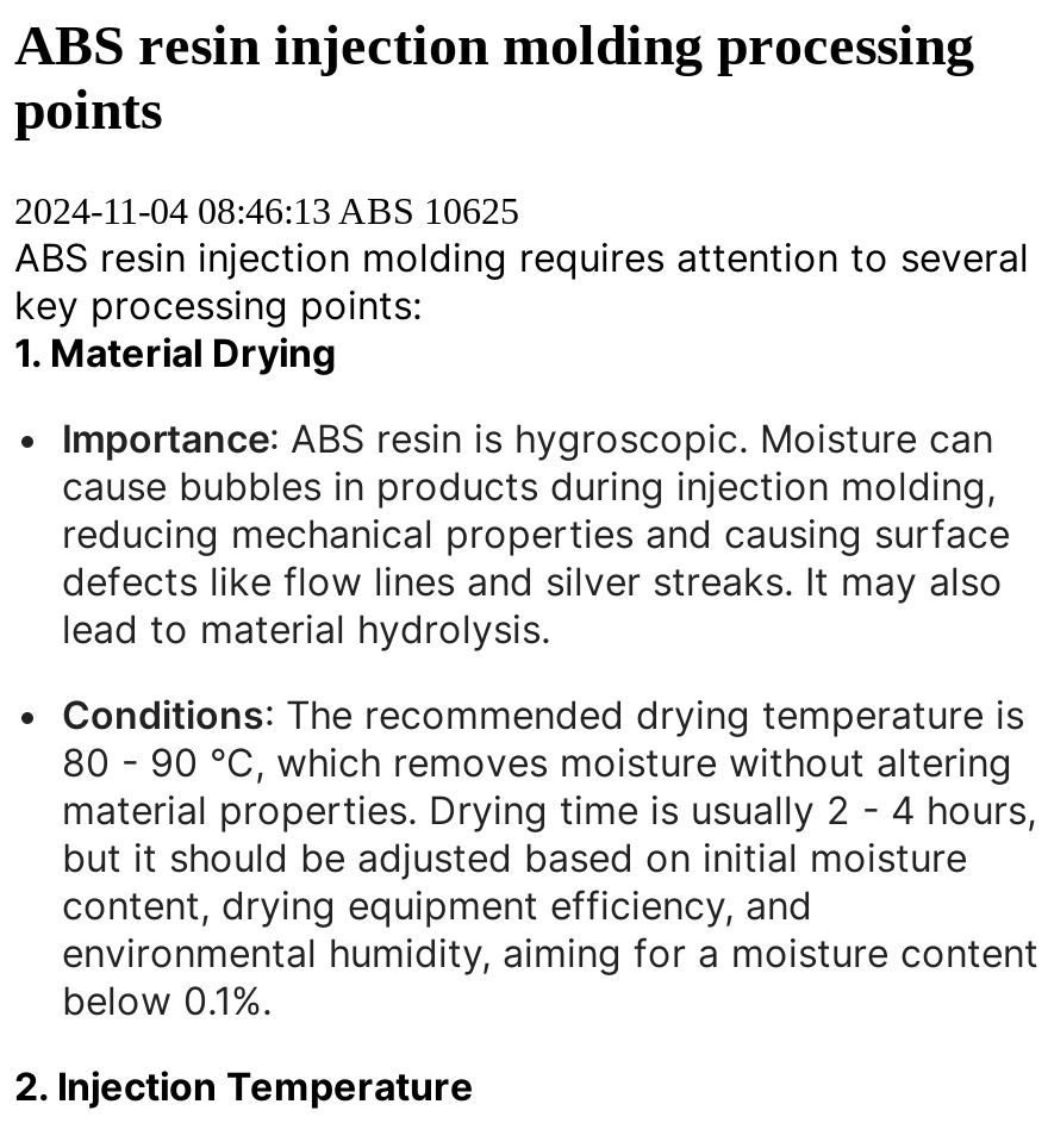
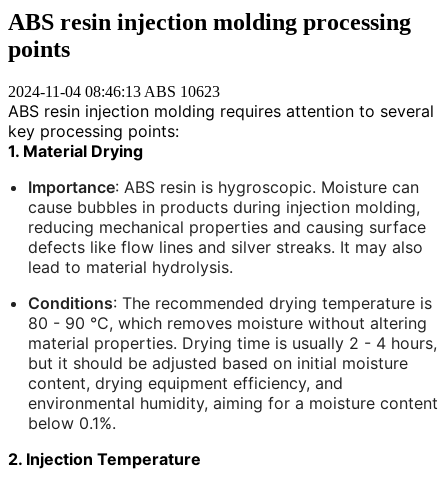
- 2024-11-04 08:46:13 ABS 10625
+ 2024-11-04 08:46:13 ABS 10623
